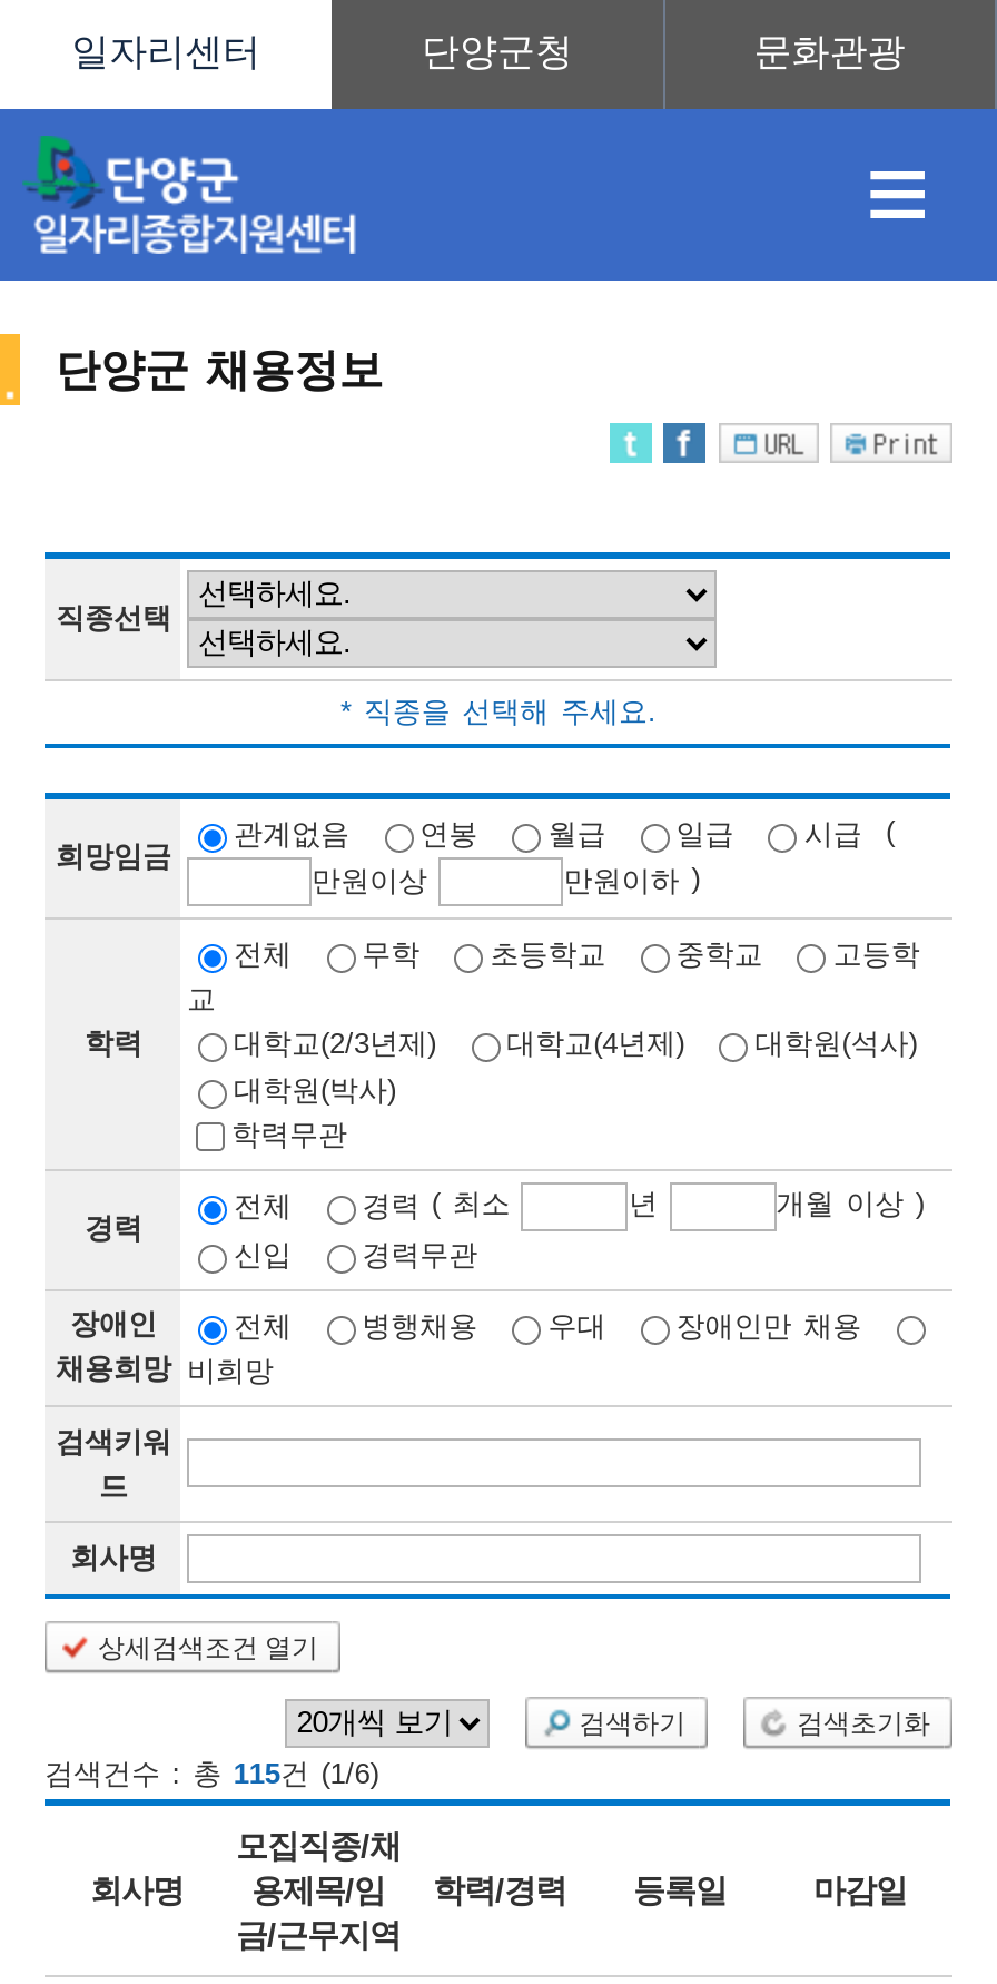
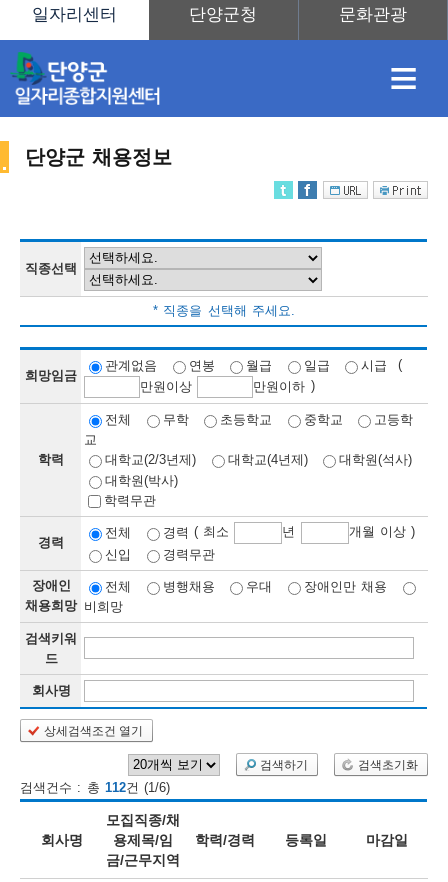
- 검색건수 : 총 115건 (1/6)
+ 검색건수 : 총 112건 (1/6)
